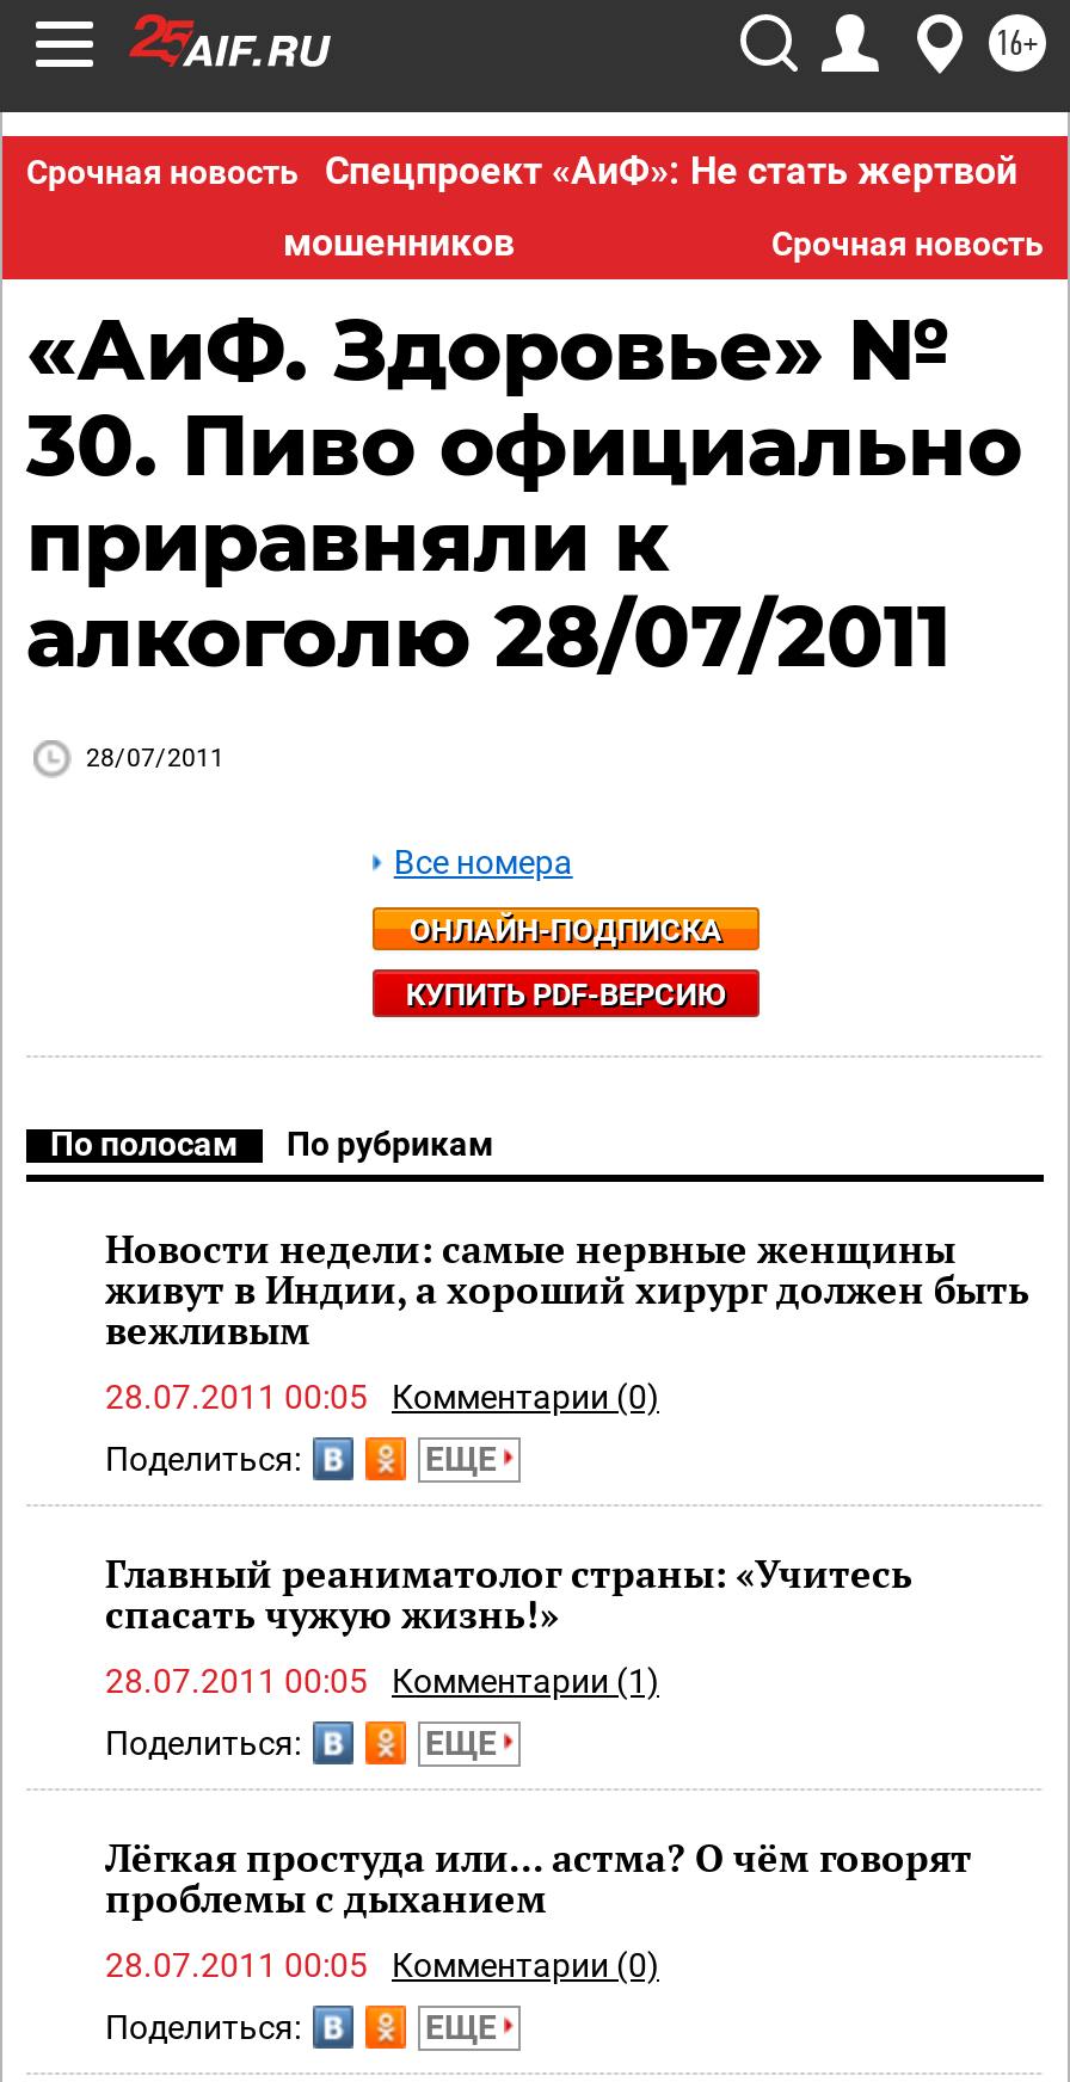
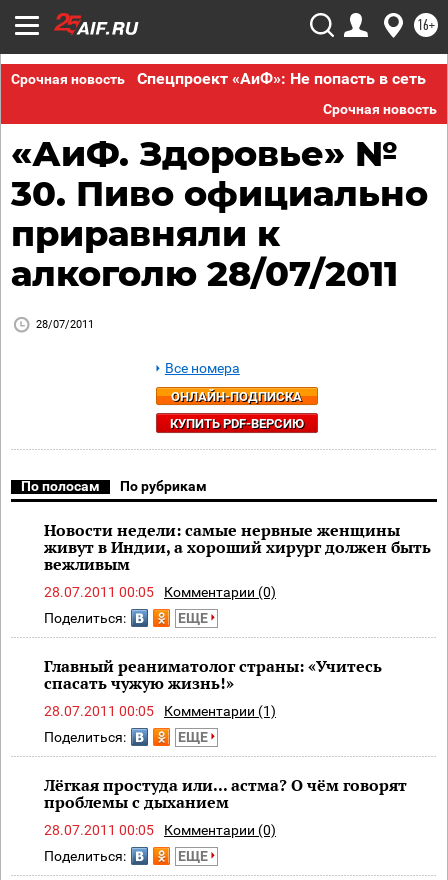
- Спецпроект «АиФ»: Не стать жертвой
- мошенников
+ Спецпроект «АиФ»: Не попасть в сеть
